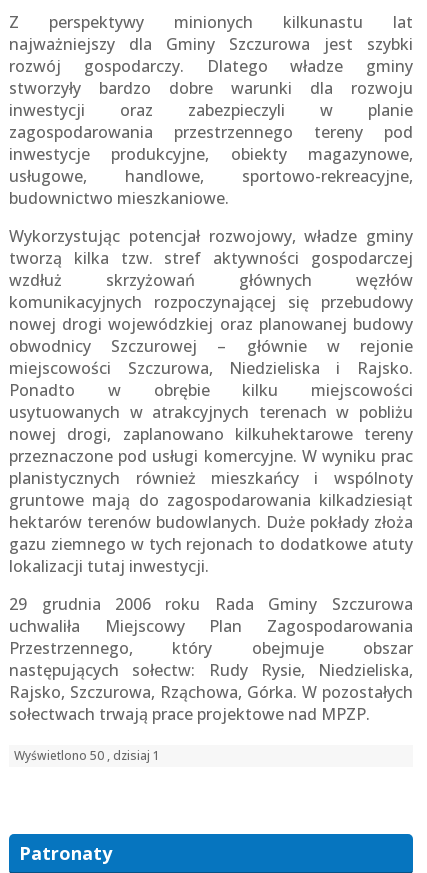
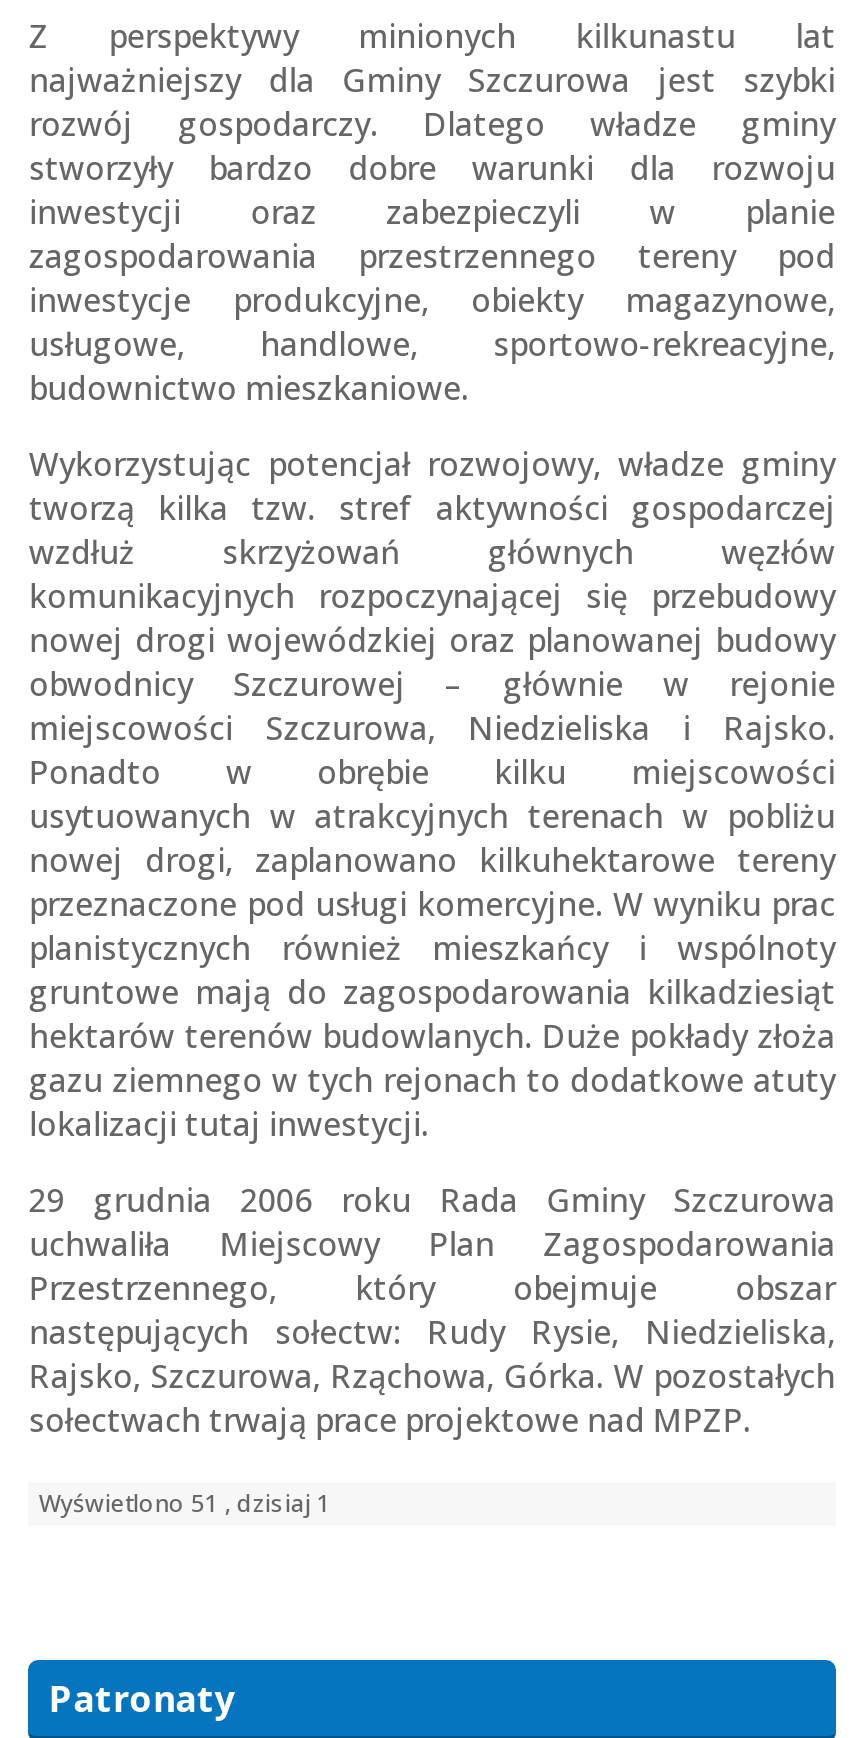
- Wyświetlono 50 , dzisiaj 1
+ Wyświetlono 51 , dzisiaj 1
